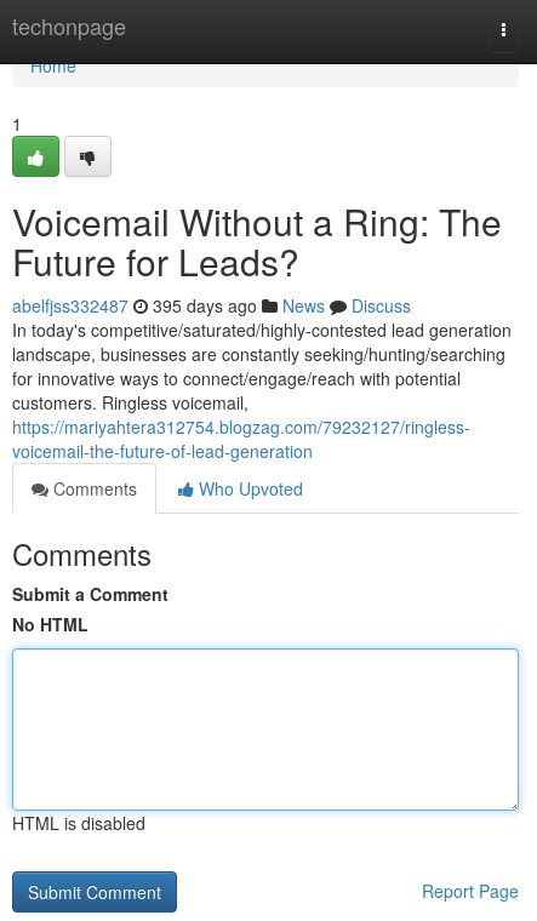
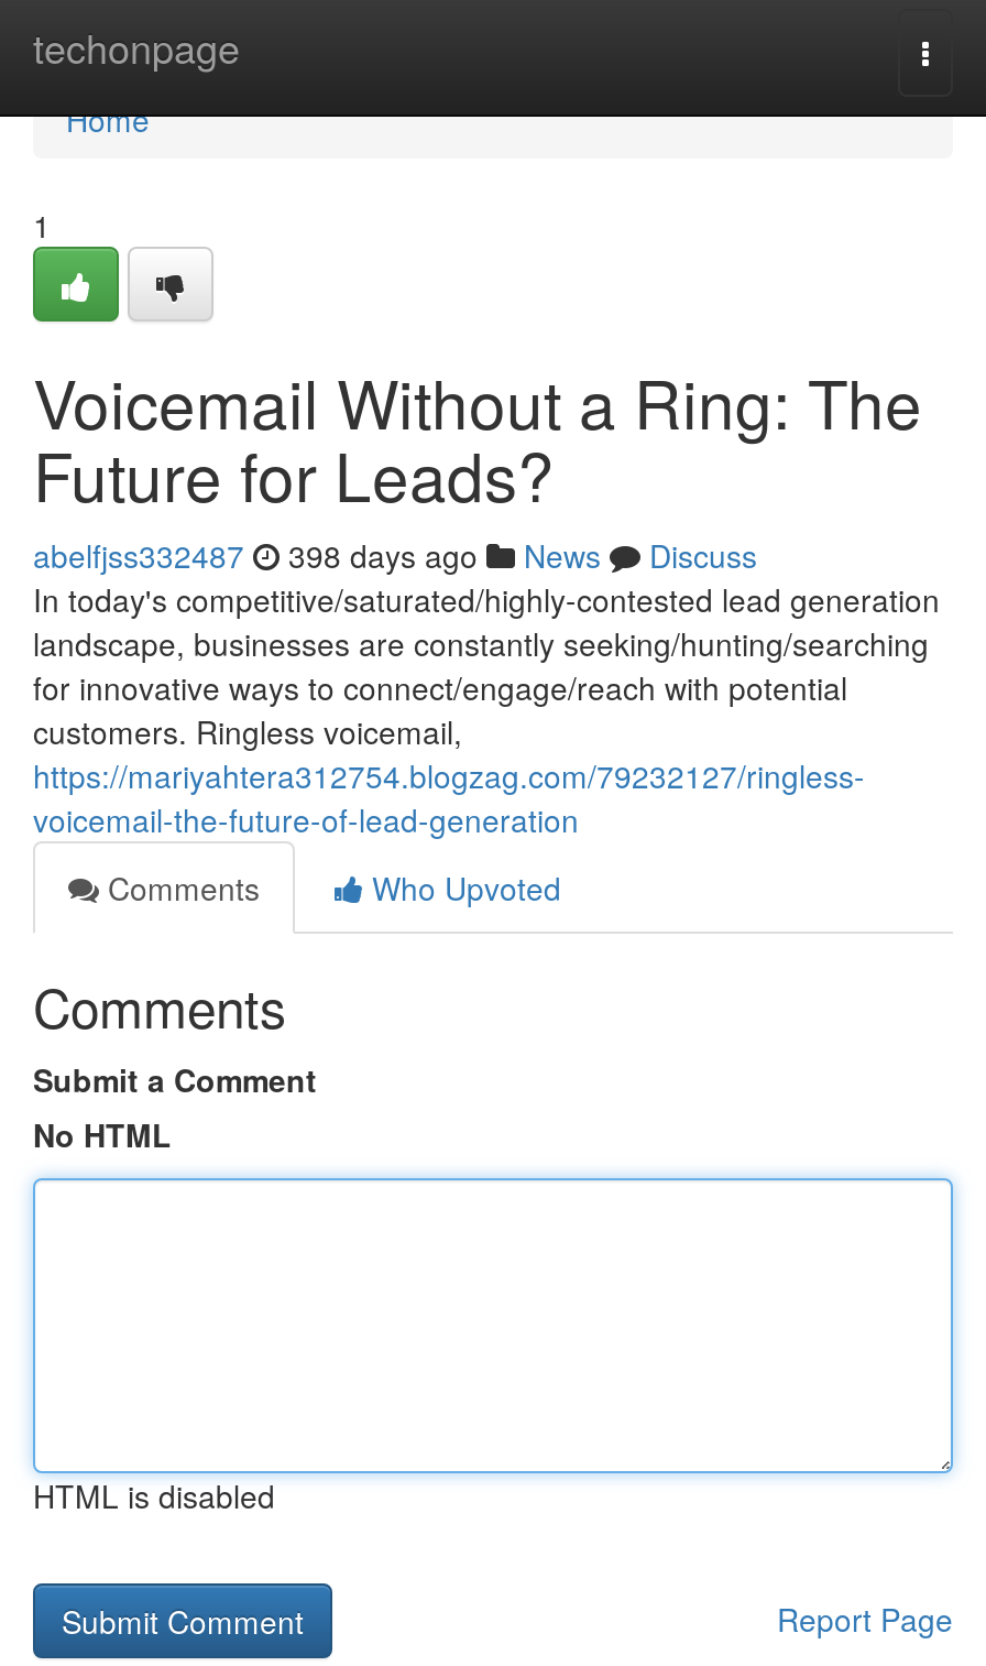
- abelfjss332487 395 days ago News Discuss
+ abelfjss332487 398 days ago News Discuss
